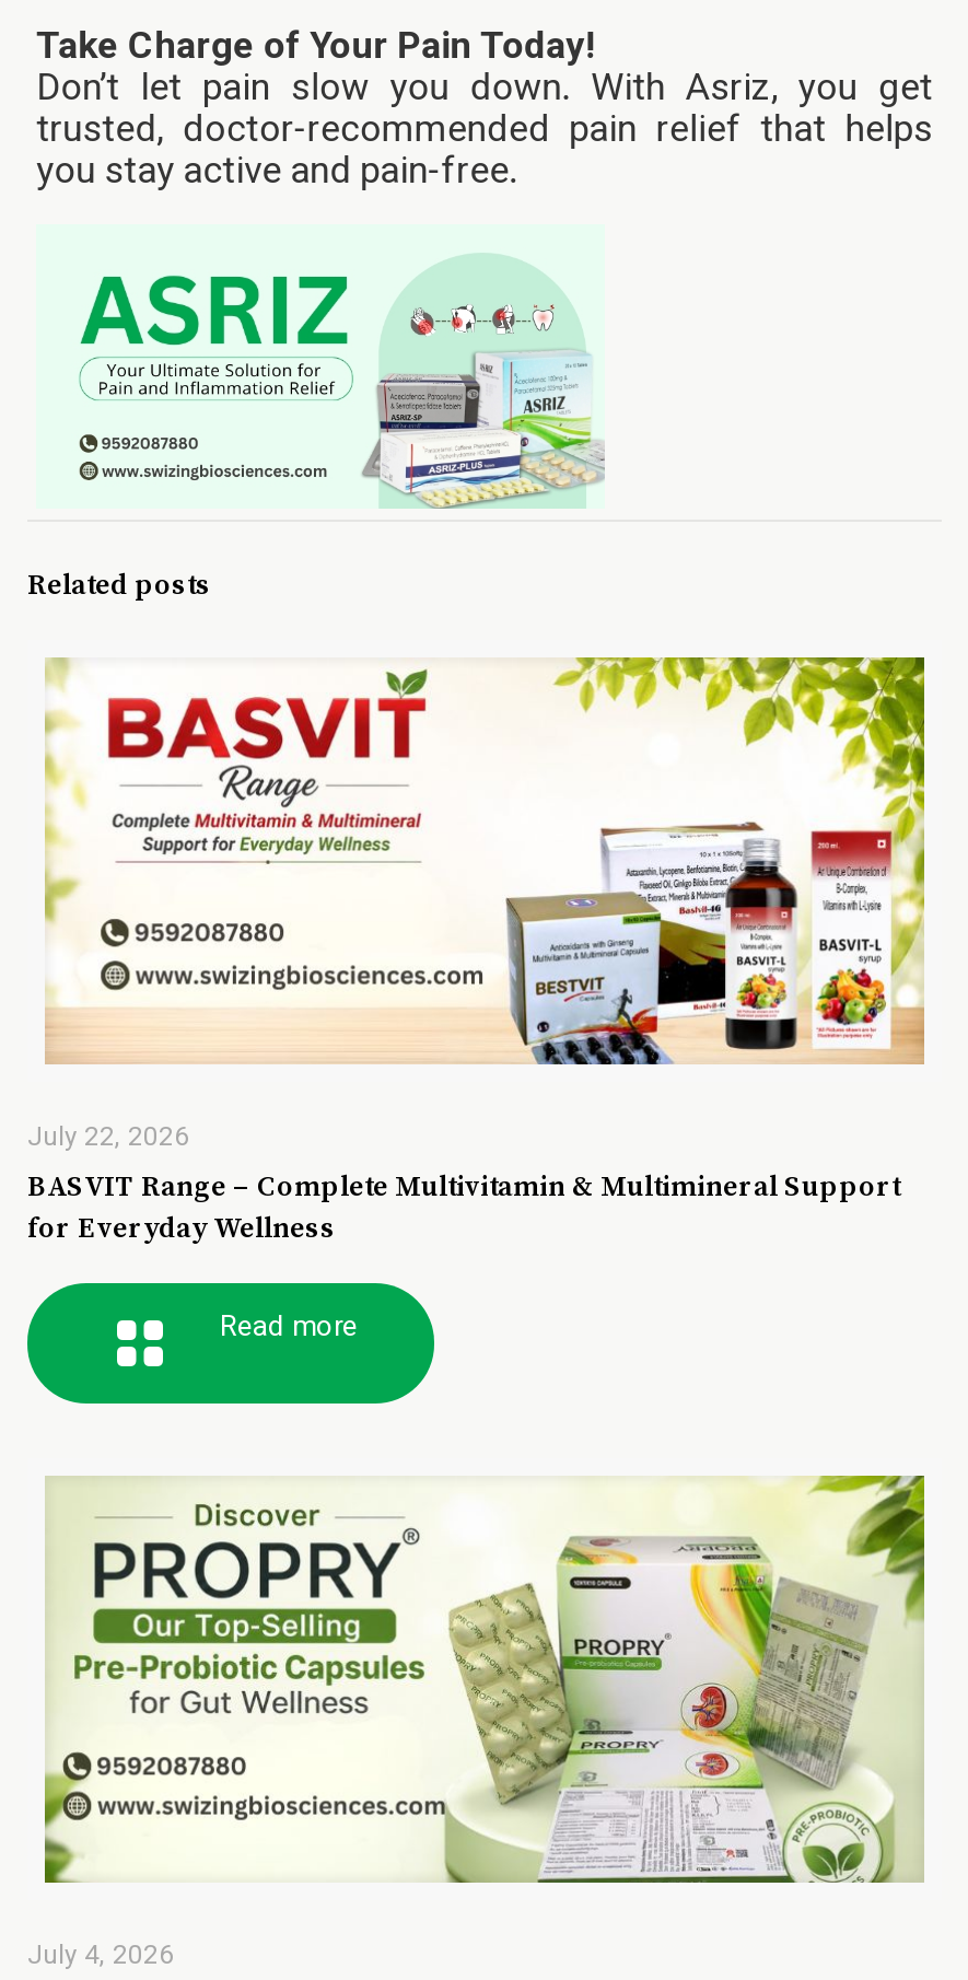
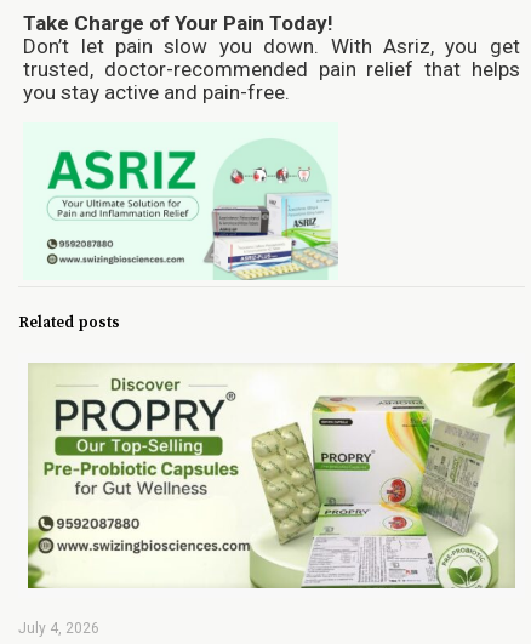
- [image]
- July 22, 2026
- BASVIT Range – Complete Multivitamin & Multimineral Support
- for Everyday Wellness
- Read more

- [image]
